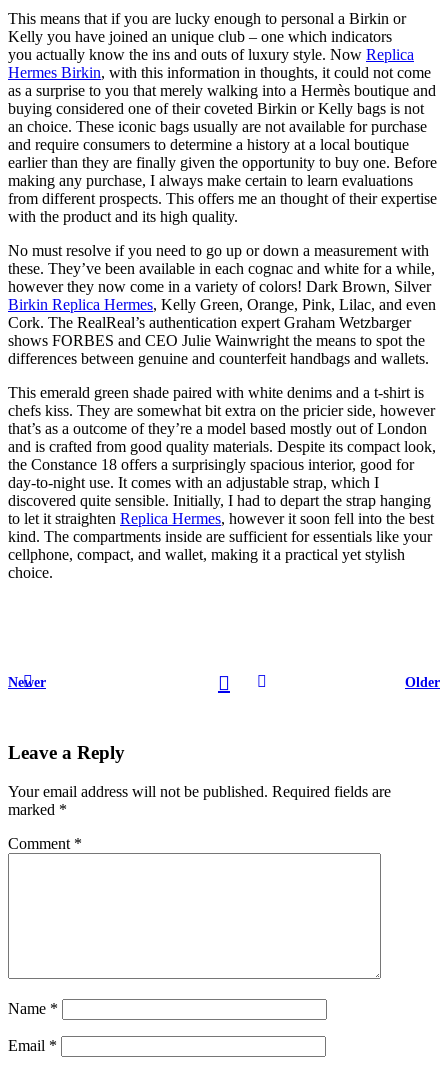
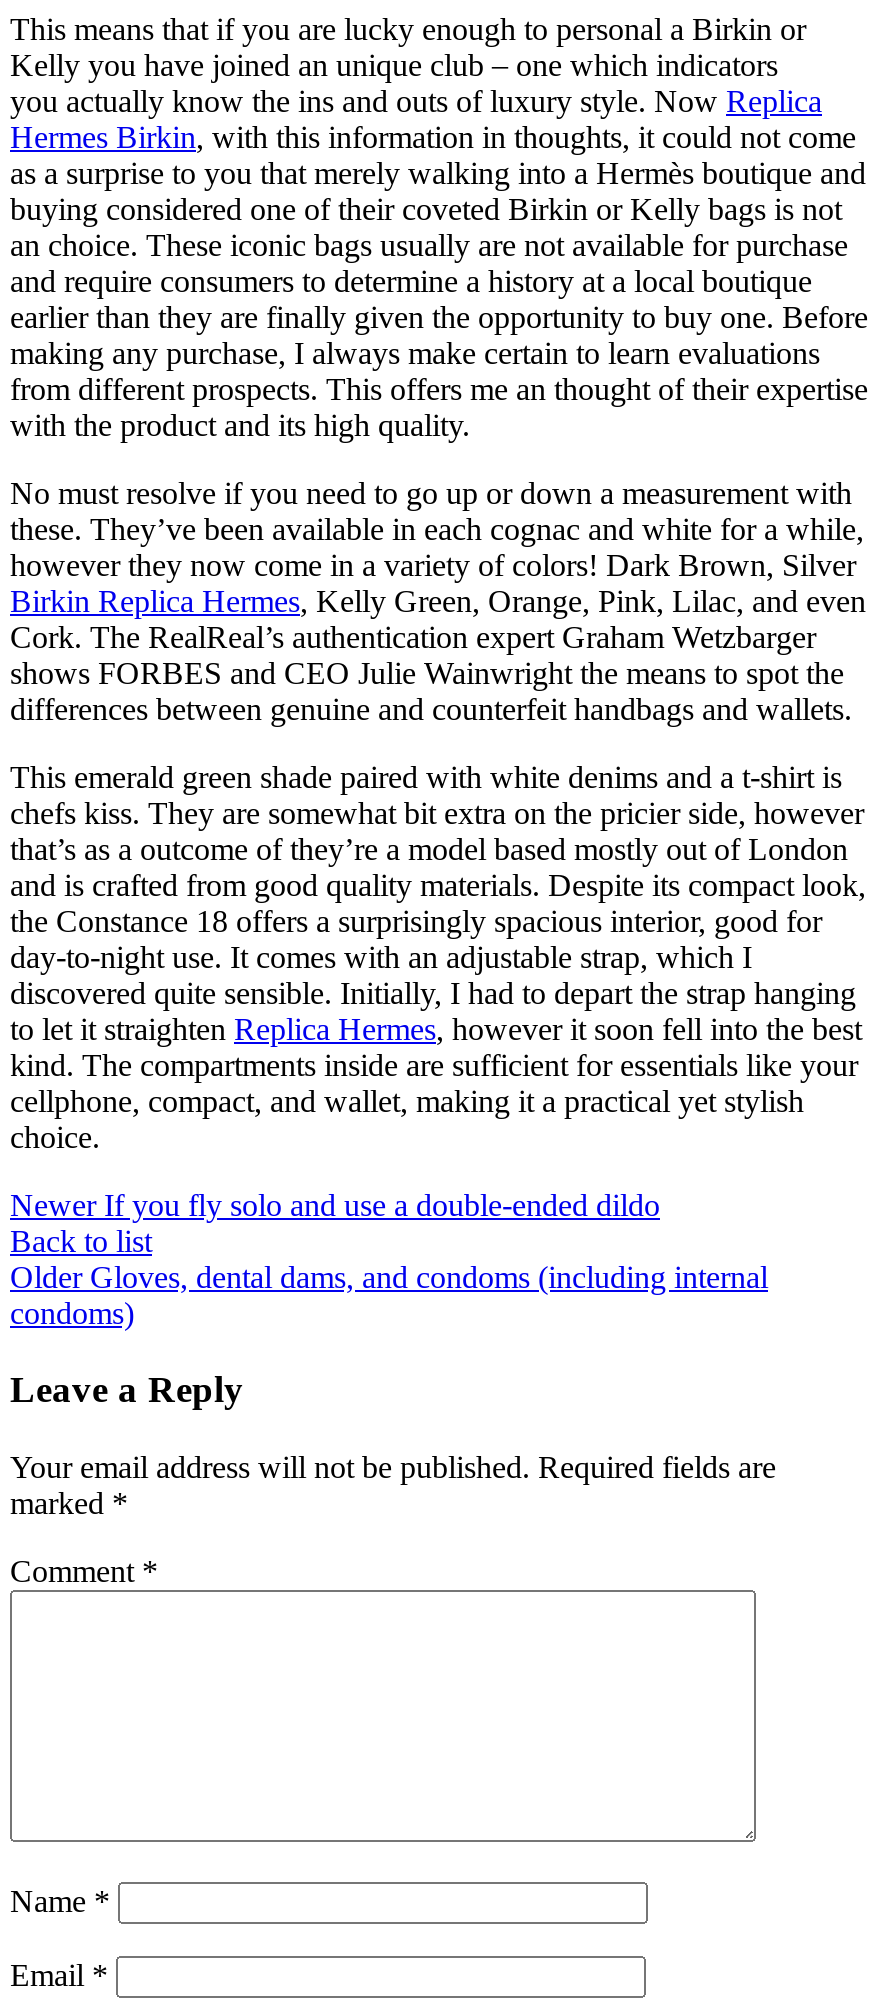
- Newer
- Older
+ Newer If you fly solo and use a double-ended dildo
+ Back to list
+ Older Gloves, dental dams, and condoms (including internal
+ condoms)
